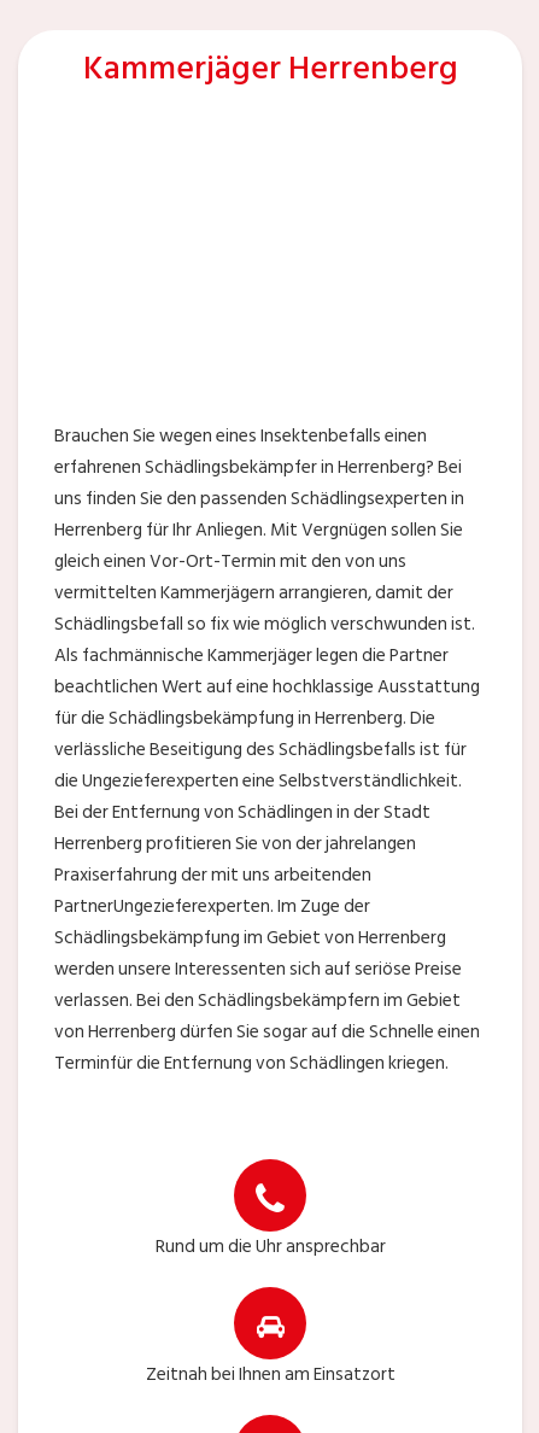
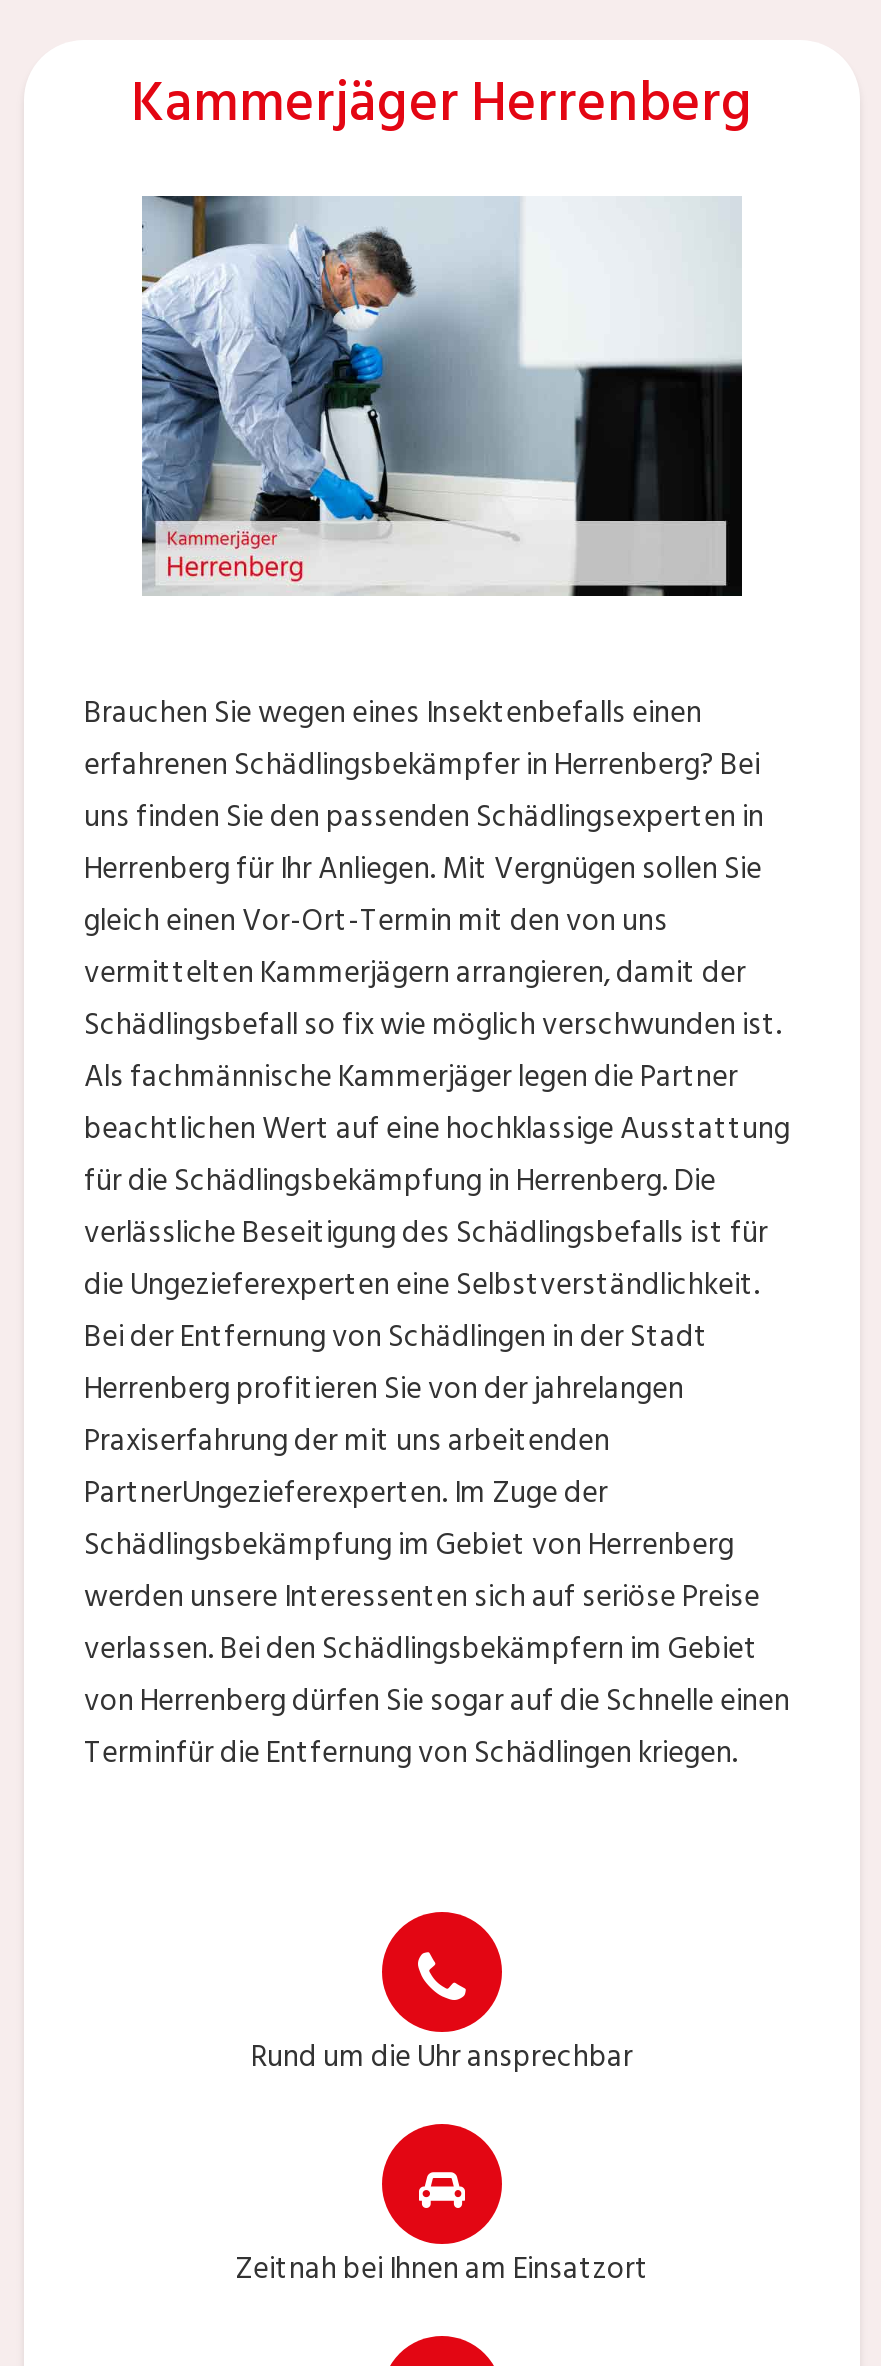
+ [image]
